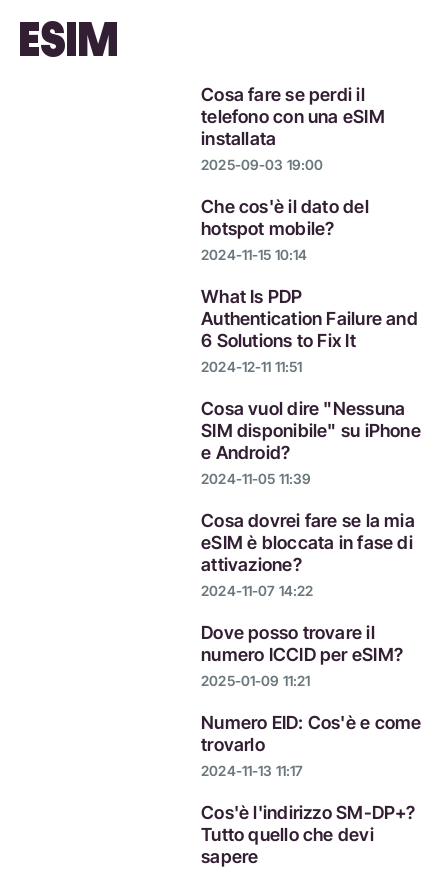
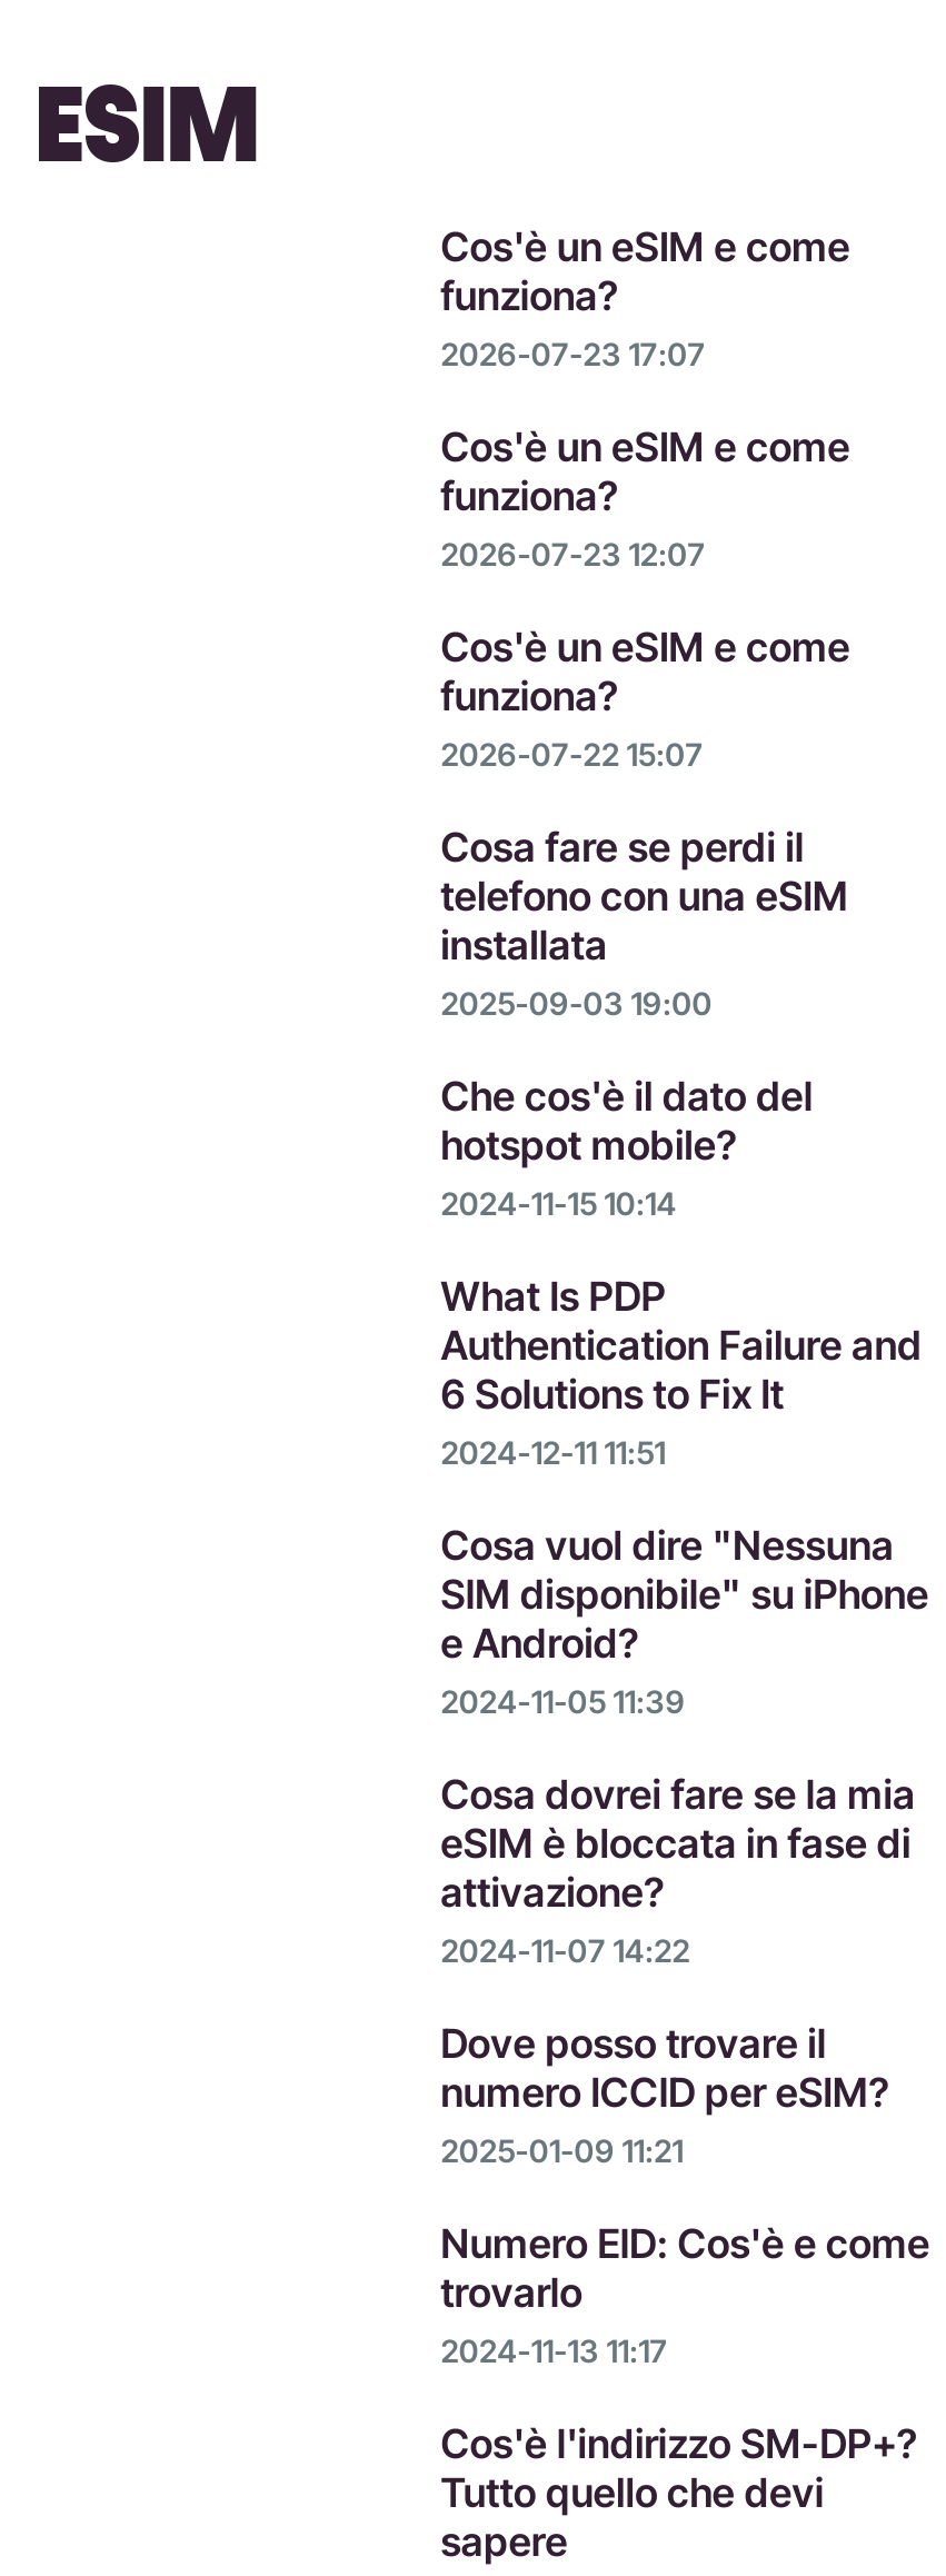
+ Cos'è un eSIM e come
+ funziona?
+ 2026-07-23 17:07
+ Cos'è un eSIM e come
+ funziona?
+ 2026-07-23 12:07
+ Cos'è un eSIM e come
+ funziona?
+ 2026-07-22 15:07
